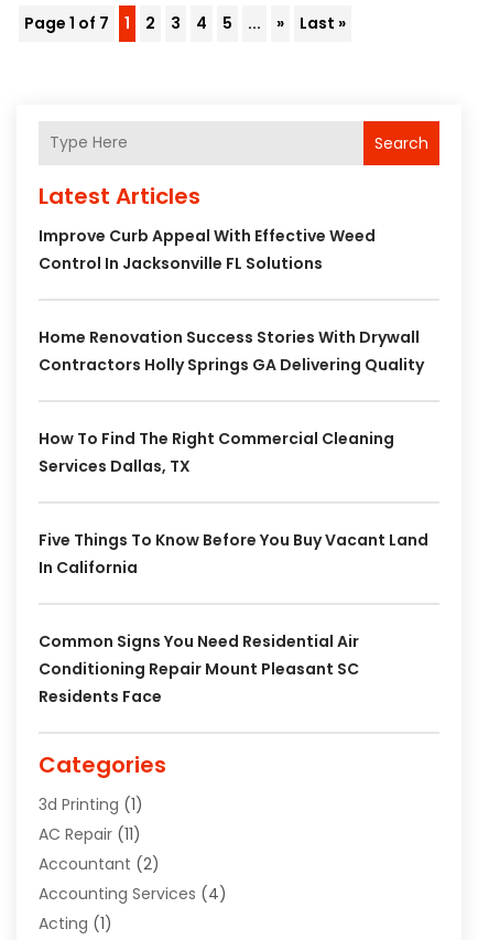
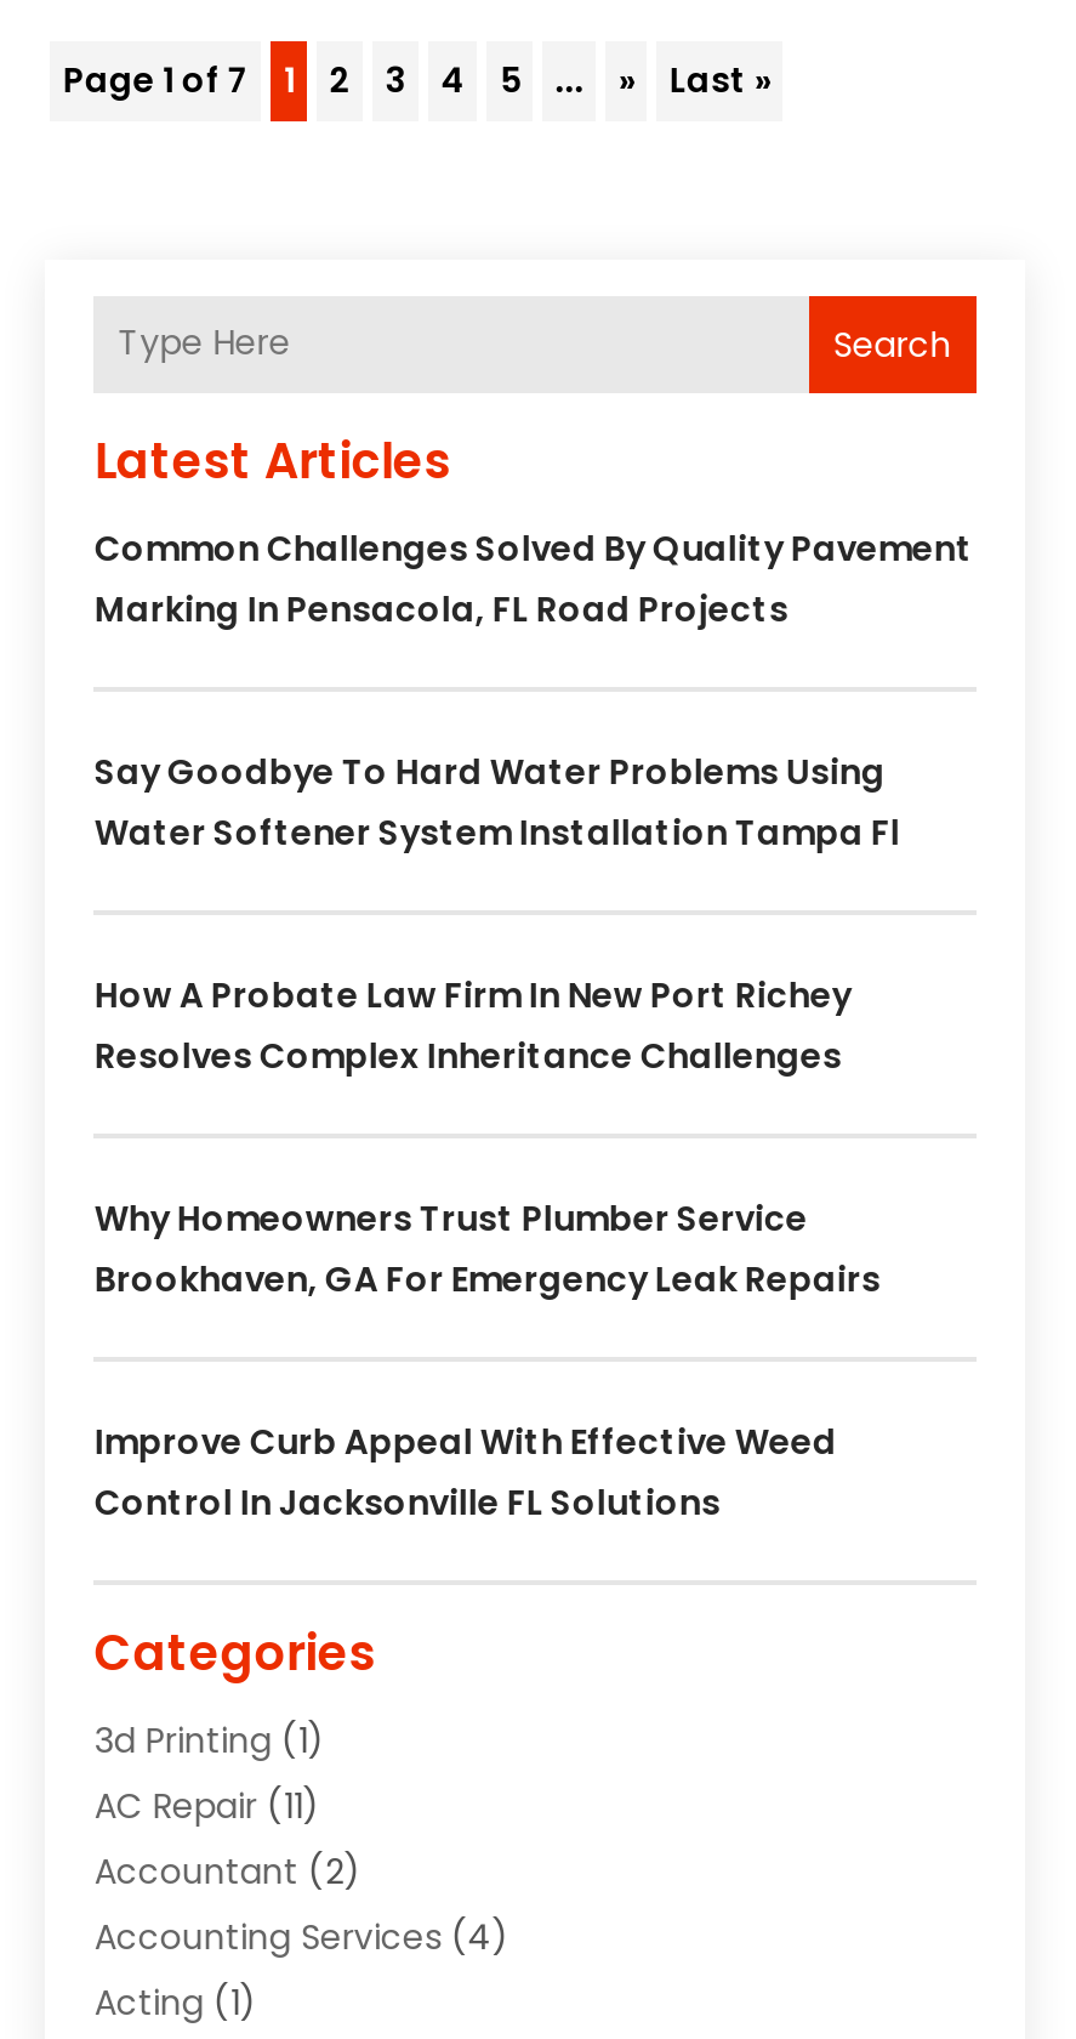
+ Common Challenges Solved By Quality Pavement
+ Marking In Pensacola, FL Road Projects
+ Say Goodbye To Hard Water Problems Using
+ Water Softener System Installation Tampa Fl
+ How A Probate Law Firm In New Port Richey
+ Resolves Complex Inheritance Challenges
+ Why Homeowners Trust Plumber Service
+ Brookhaven, GA For Emergency Leak Repairs

moved down: Improve Curb Appeal With Effective Weed | Control In Jacksonville FL Solutions

- Home Renovation Success Stories With Drywall
- Contractors Holly Springs GA Delivering Quality
- How To Find The Right Commercial Cleaning
- Services Dallas, TX
- Five Things To Know Before You Buy Vacant Land
- In California
- Common Signs You Need Residential Air
- Conditioning Repair Mount Pleasant SC
- Residents Face
